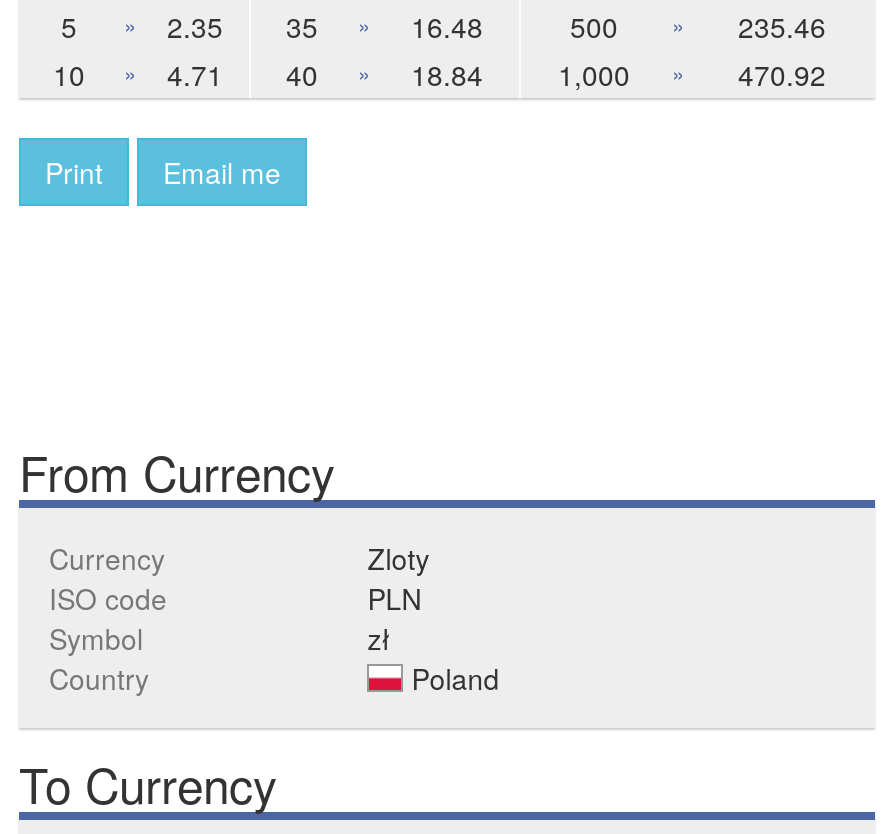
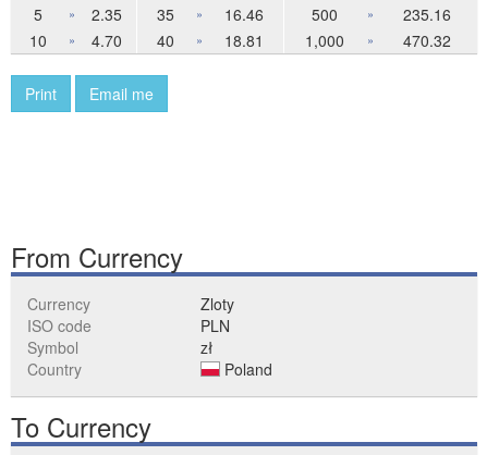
- 16.48
+ 16.46

- 235.46
+ 235.16

- 4.71
+ 4.70

- 18.84
+ 18.81

- 470.92
+ 470.32
